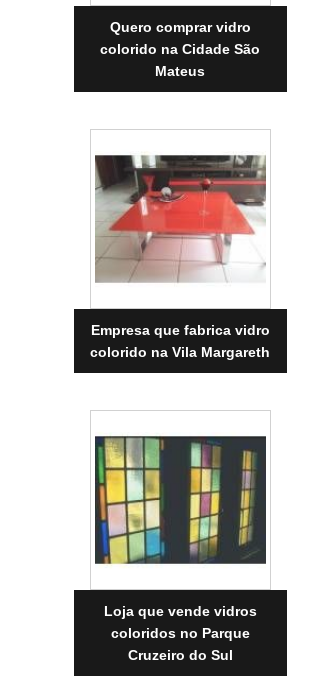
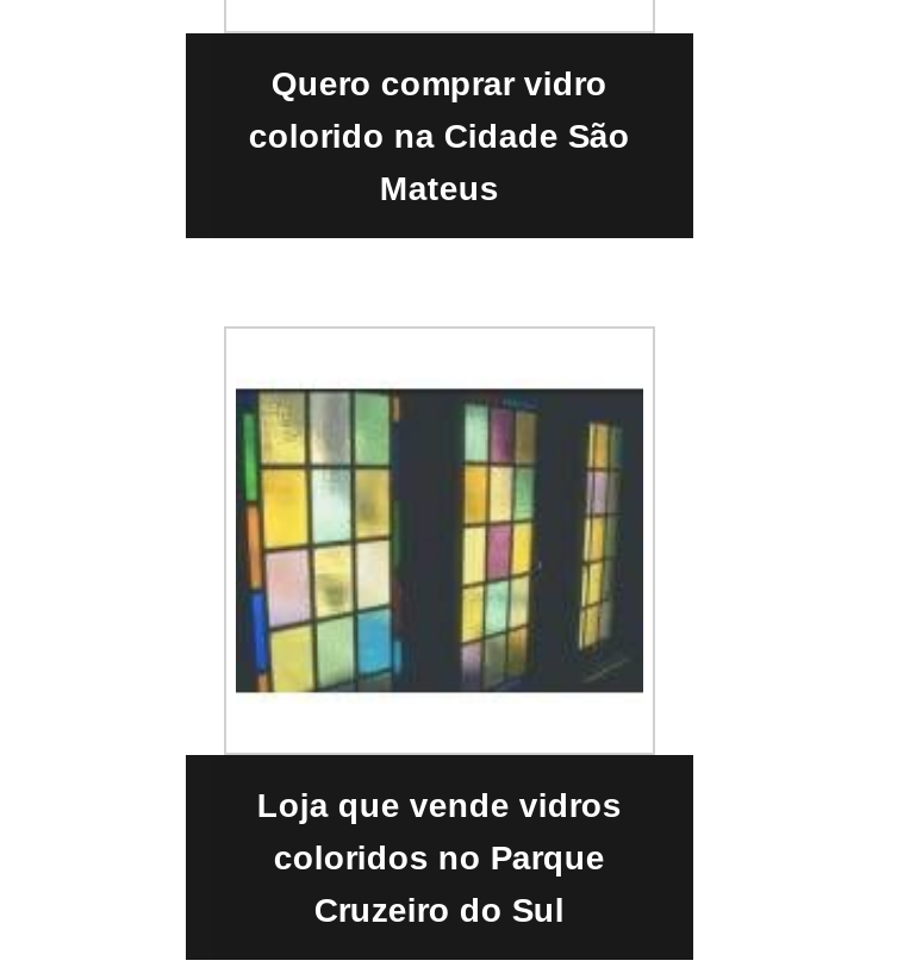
- [image]
- Empresa que fabrica vidro
- colorido na Vila Margareth
